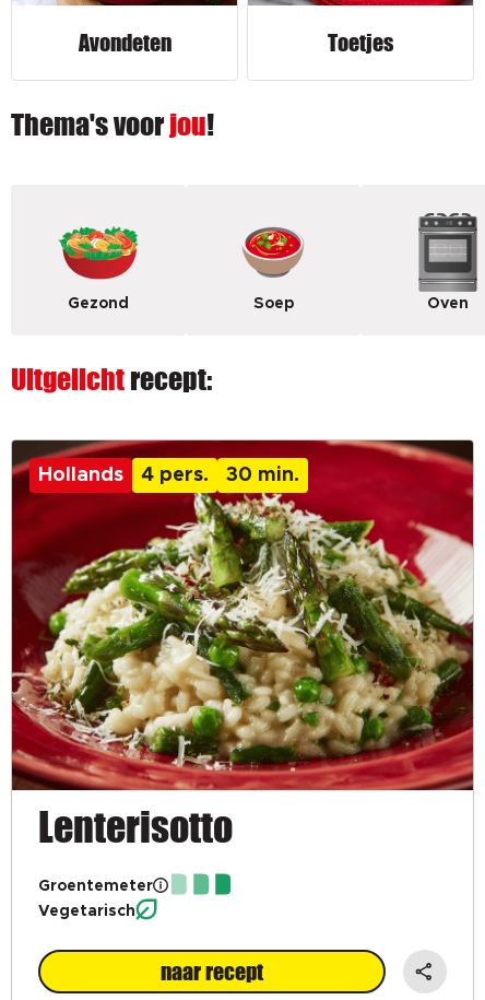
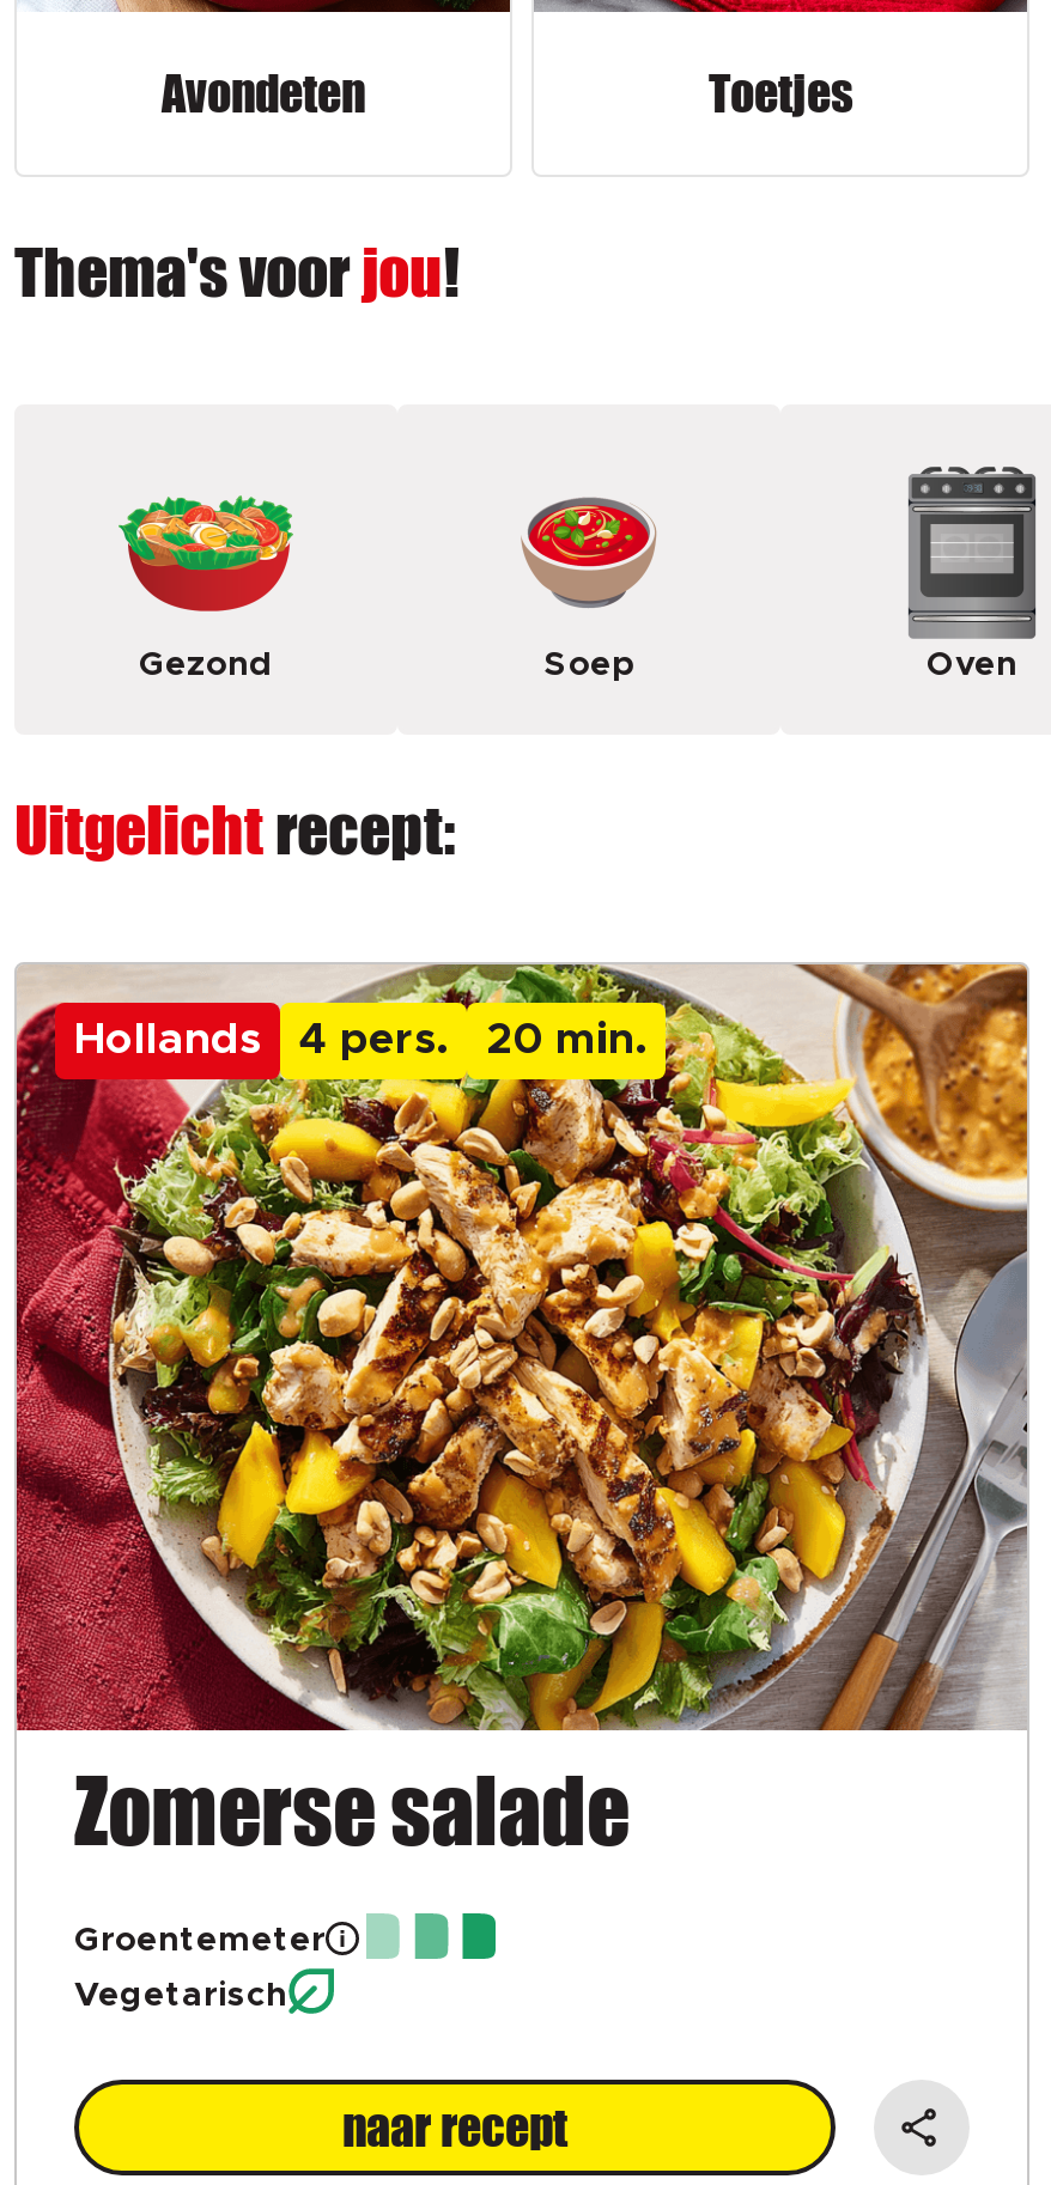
- [image]
- Hollands 4 pers. 30 min.
+ [image]
+ Hollands 4 pers. 20 min.

- Lenterisotto
+ Zomerse salade
